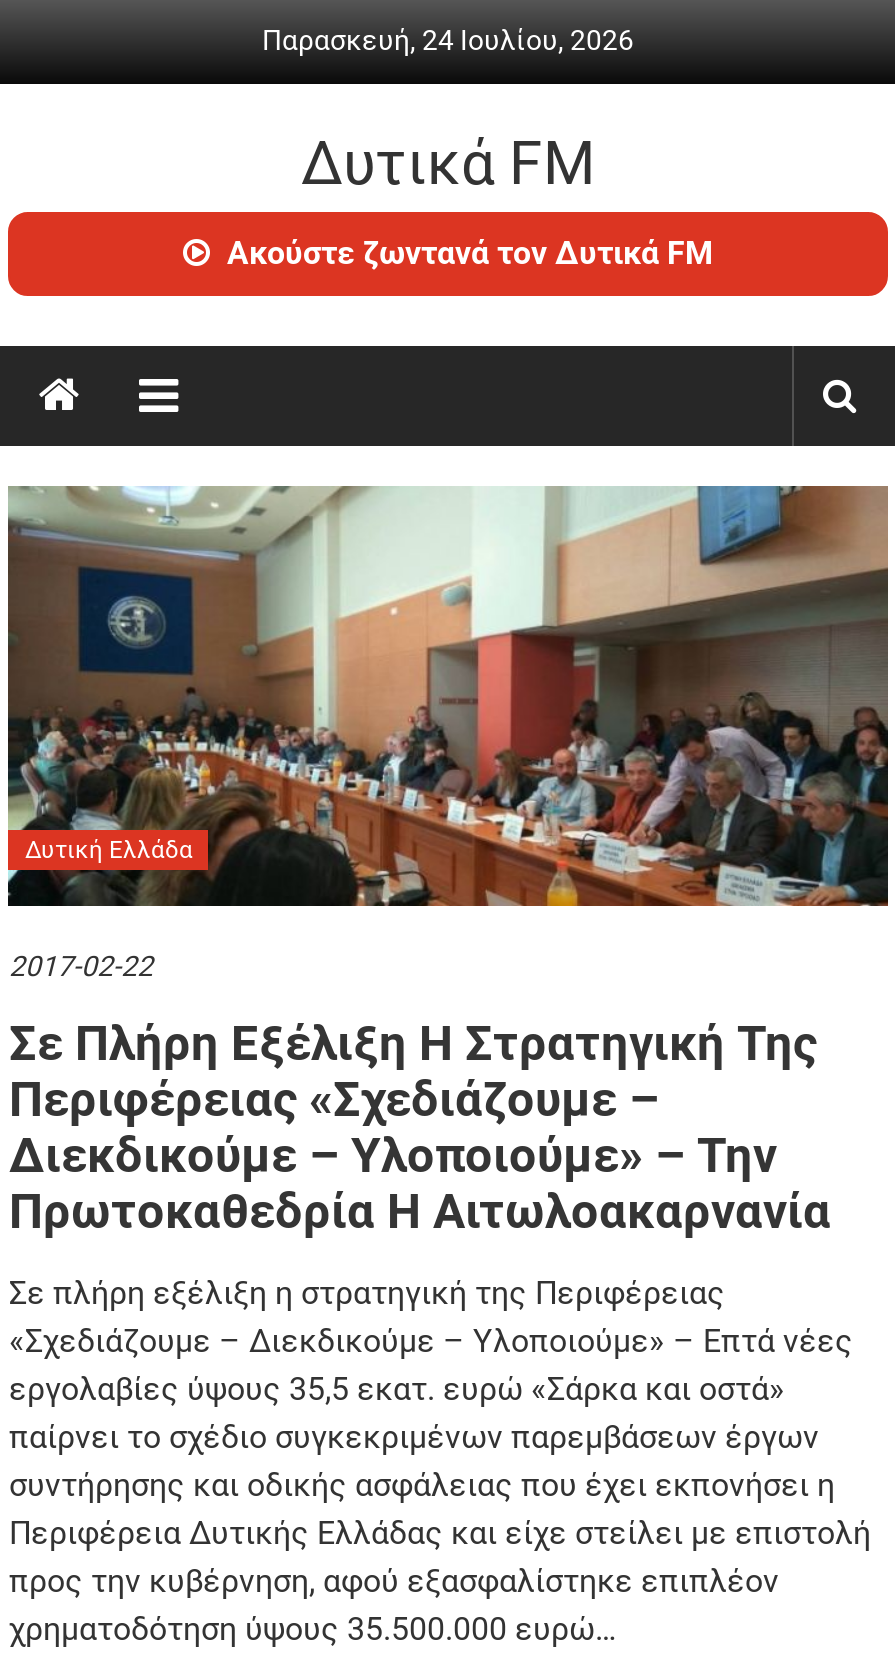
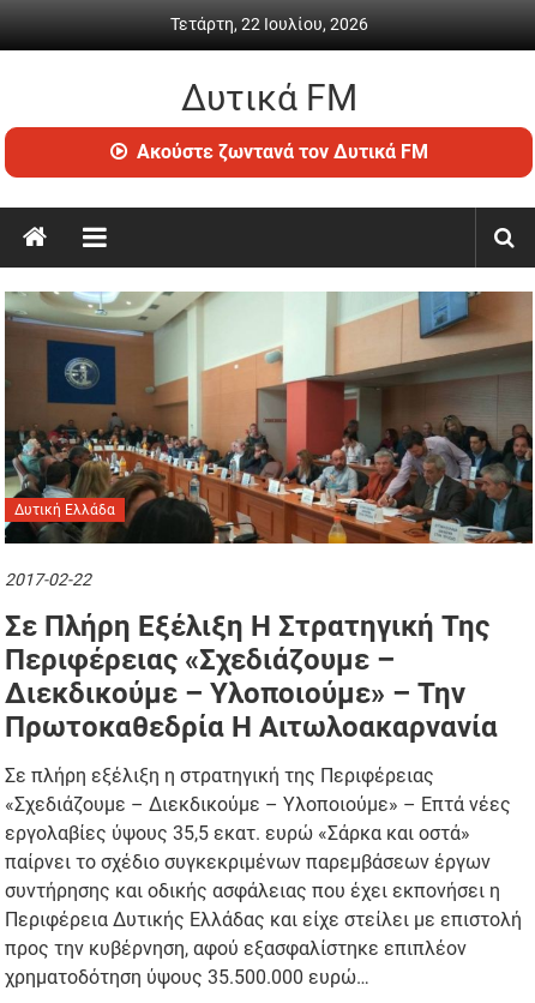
- Παρασκευή, 24 Ιουλίου, 2026
+ Τετάρτη, 22 Ιουλίου, 2026
